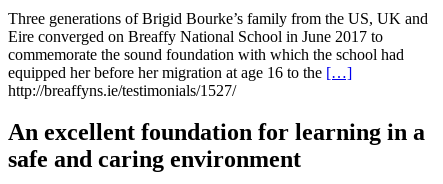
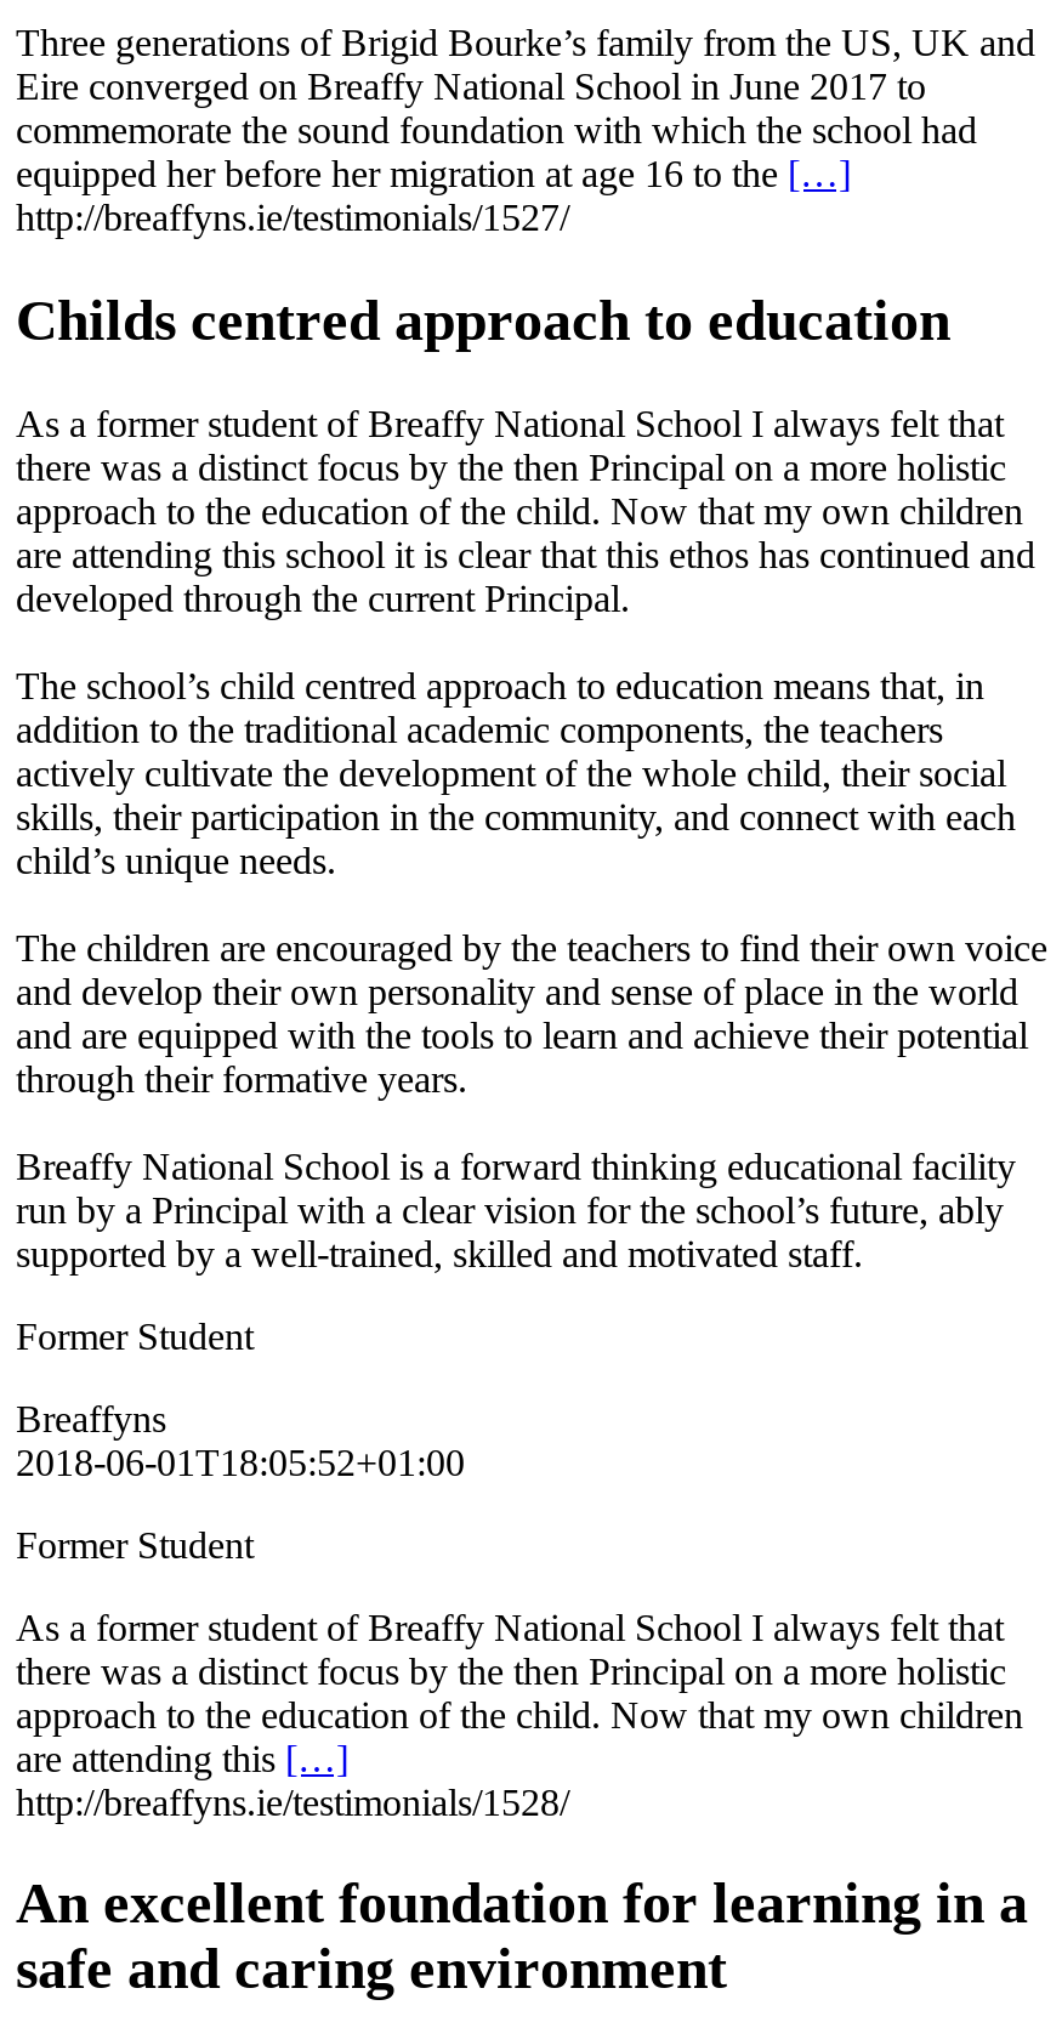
+ Childs centred approach to education
+ As a former student of Breaffy National School I always felt that
+ there was a distinct focus by the then Principal on a more holistic
+ approach to the education of the child. Now that my own children
+ are attending this school it is clear that this ethos has continued and
+ developed through the current Principal.
+ The school’s child centred approach to education means that, in
+ addition to the traditional academic components, the teachers
+ actively cultivate the development of the whole child, their social
+ skills, their participation in the community, and connect with each
+ child’s unique needs.
+ The children are encouraged by the teachers to find their own voice
+ and develop their own personality and sense of place in the world
+ and are equipped with the tools to learn and achieve their potential
+ through their formative years.
+ Breaffy National School is a forward thinking educational facility
+ run by a Principal with a clear vision for the school’s future, ably
+ supported by a well-trained, skilled and motivated staff.
+ Former Student
+ Breaffyns
+ 2018-06-01T18:05:52+01:00
+ Former Student
+ As a former student of Breaffy National School I always felt that
+ there was a distinct focus by the then Principal on a more holistic
+ approach to the education of the child. Now that my own children
+ are attending this […]
+ http://breaffyns.ie/testimonials/1528/
